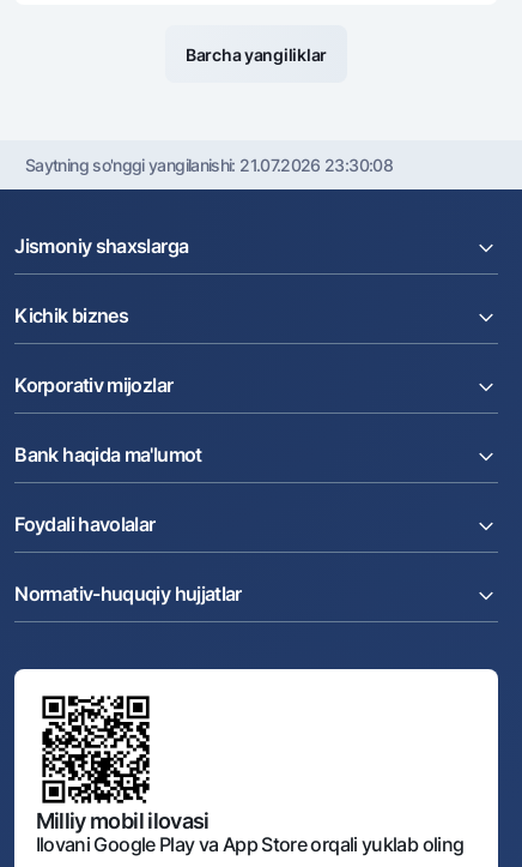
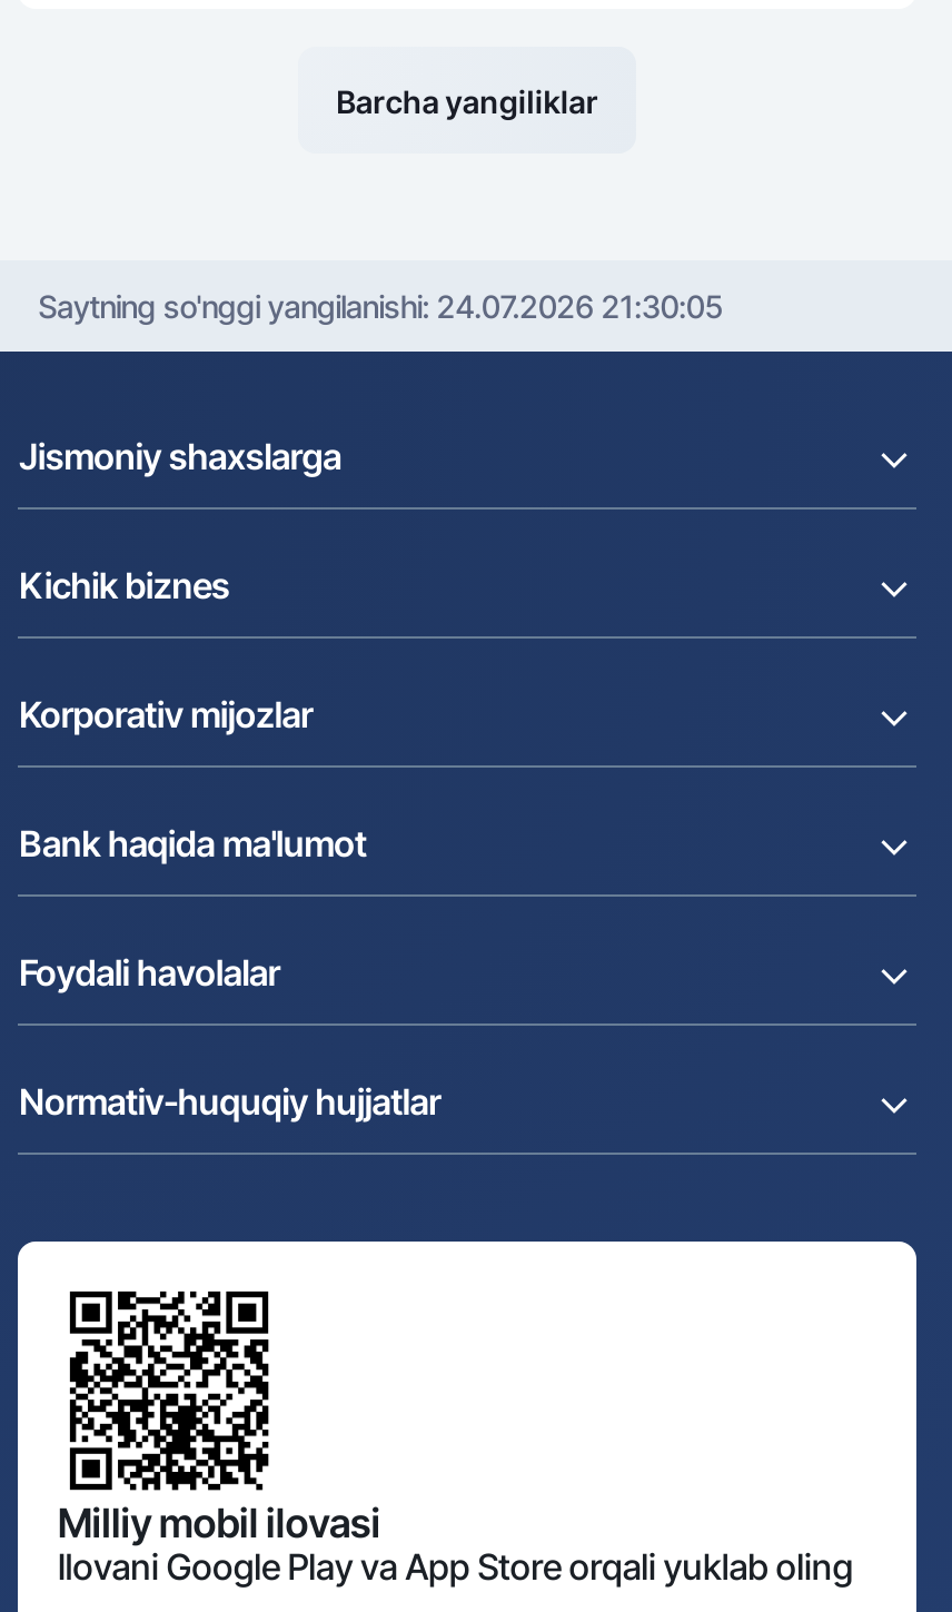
- Saytning so'nggi yangilanishi: 21.07.2026 23:30:08
+ Saytning so'nggi yangilanishi: 24.07.2026 21:30:05
